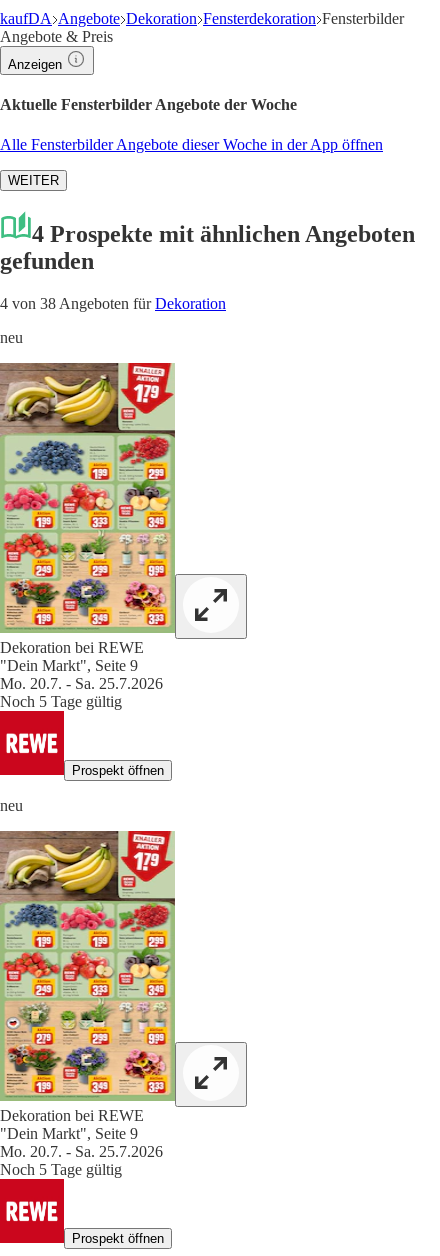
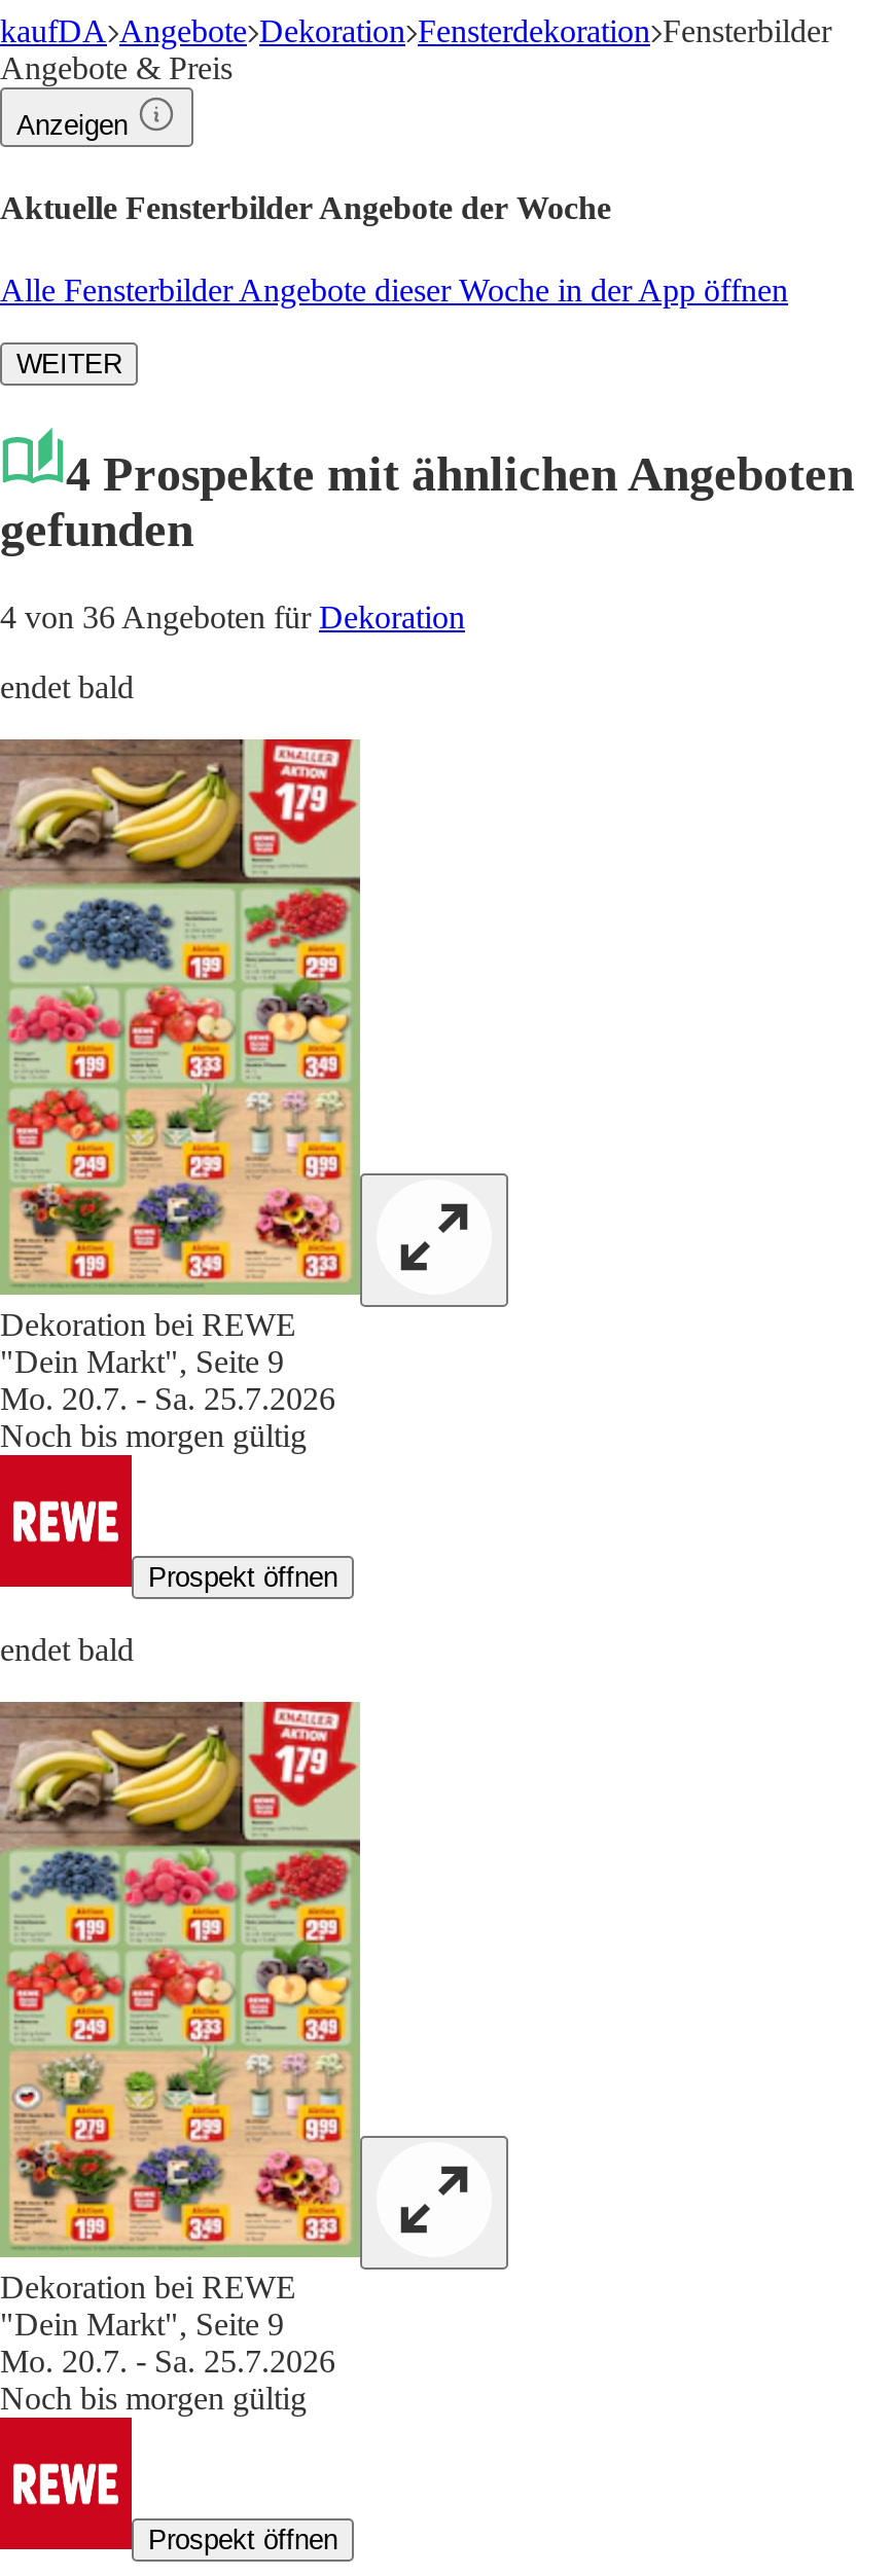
- 4 von 38 Angeboten für Dekoration
+ 4 von 36 Angeboten für Dekoration

- neu
+ endet bald

- Noch 5 Tage gültig
+ Noch bis morgen gültig

- neu
+ endet bald

- Noch 5 Tage gültig
+ Noch bis morgen gültig
